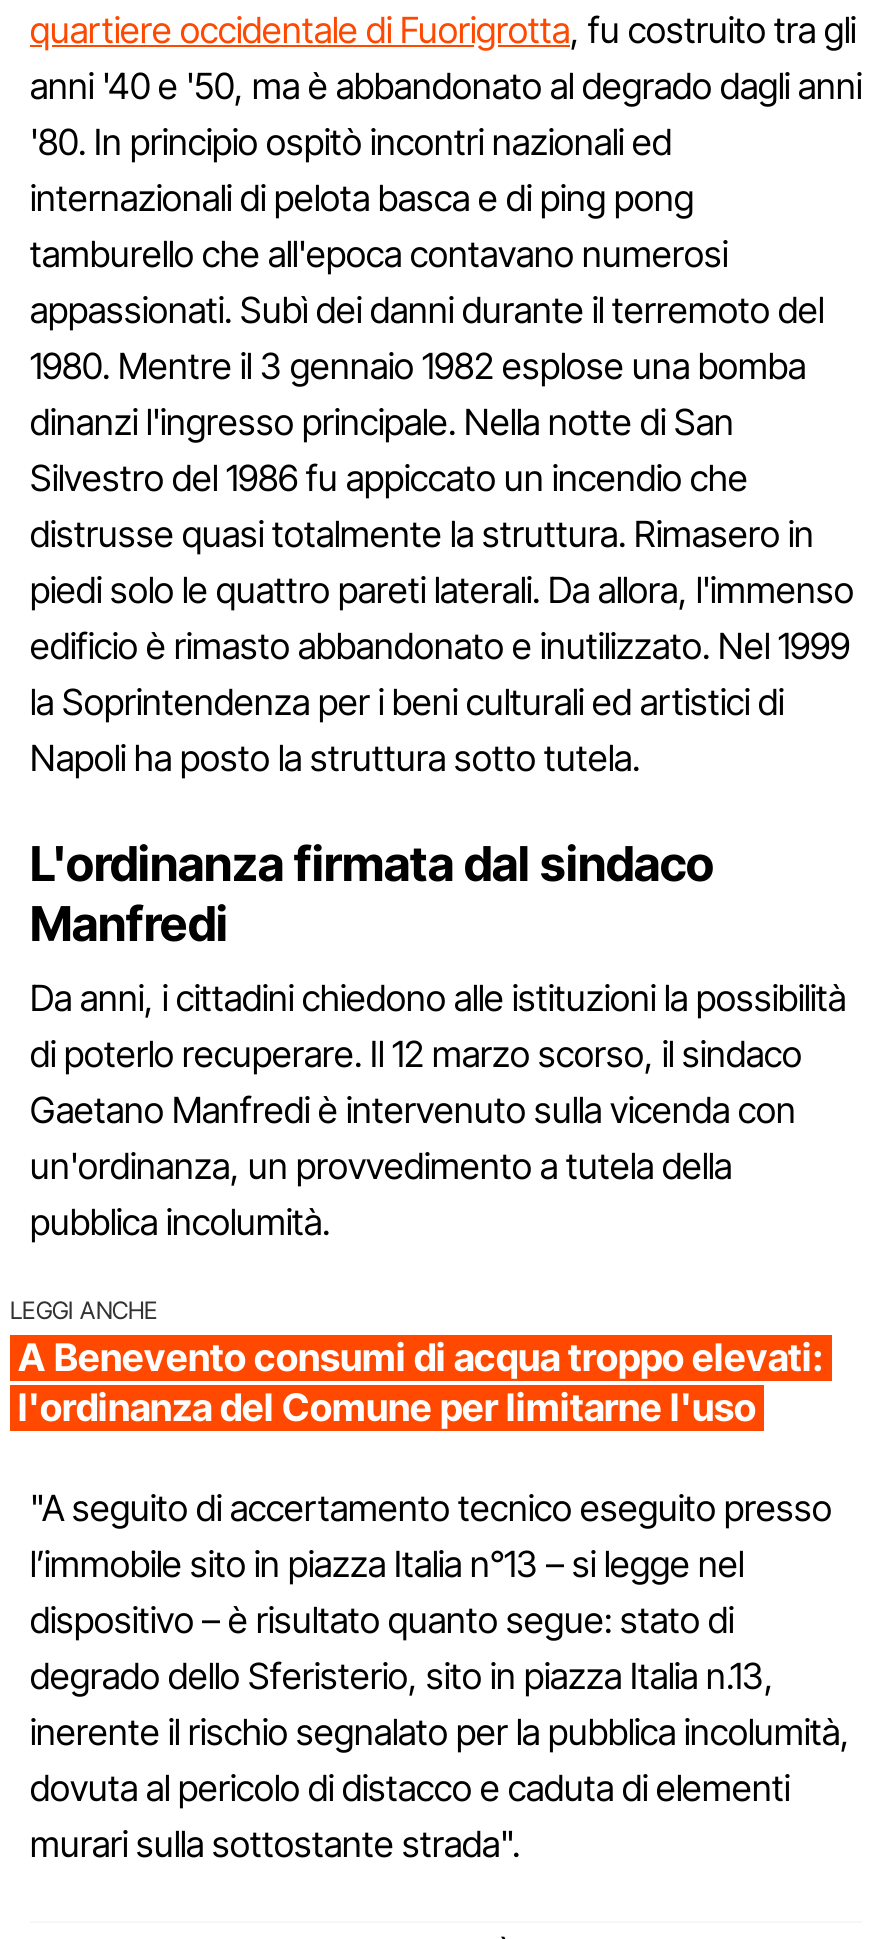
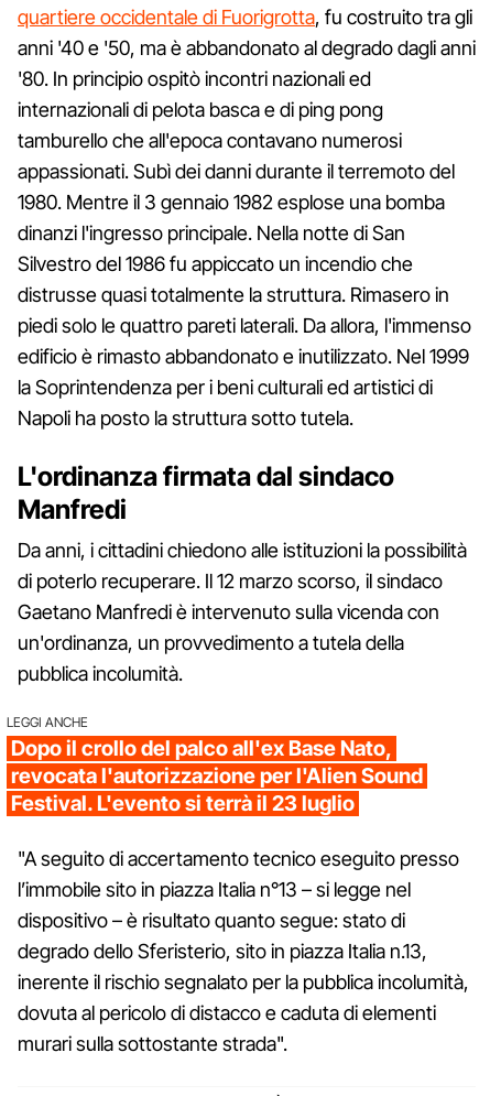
- A Benevento consumi di acqua troppo elevati:
- l'ordinanza del Comune per limitarne l'uso
+ Dopo il crollo del palco all'ex Base Nato,
+ revocata l'autorizzazione per l'Alien Sound
+ Festival. L'evento si terrà il 23 luglio
